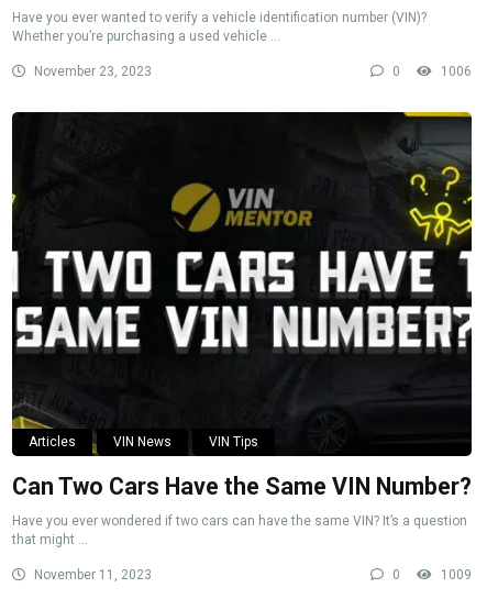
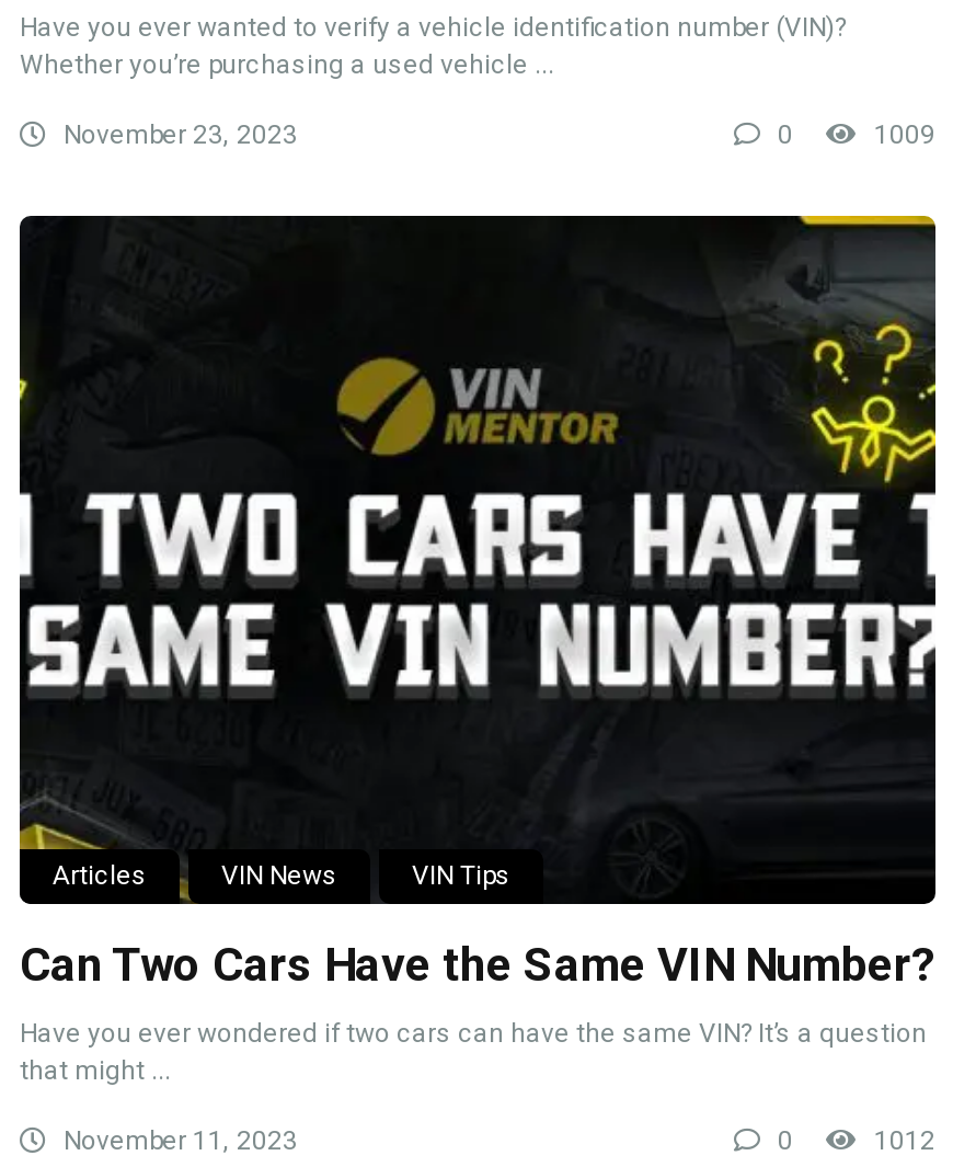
- 1006
+ 1009

- 1009
+ 1012
